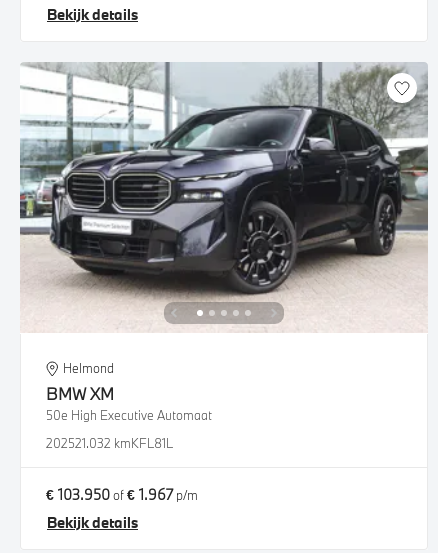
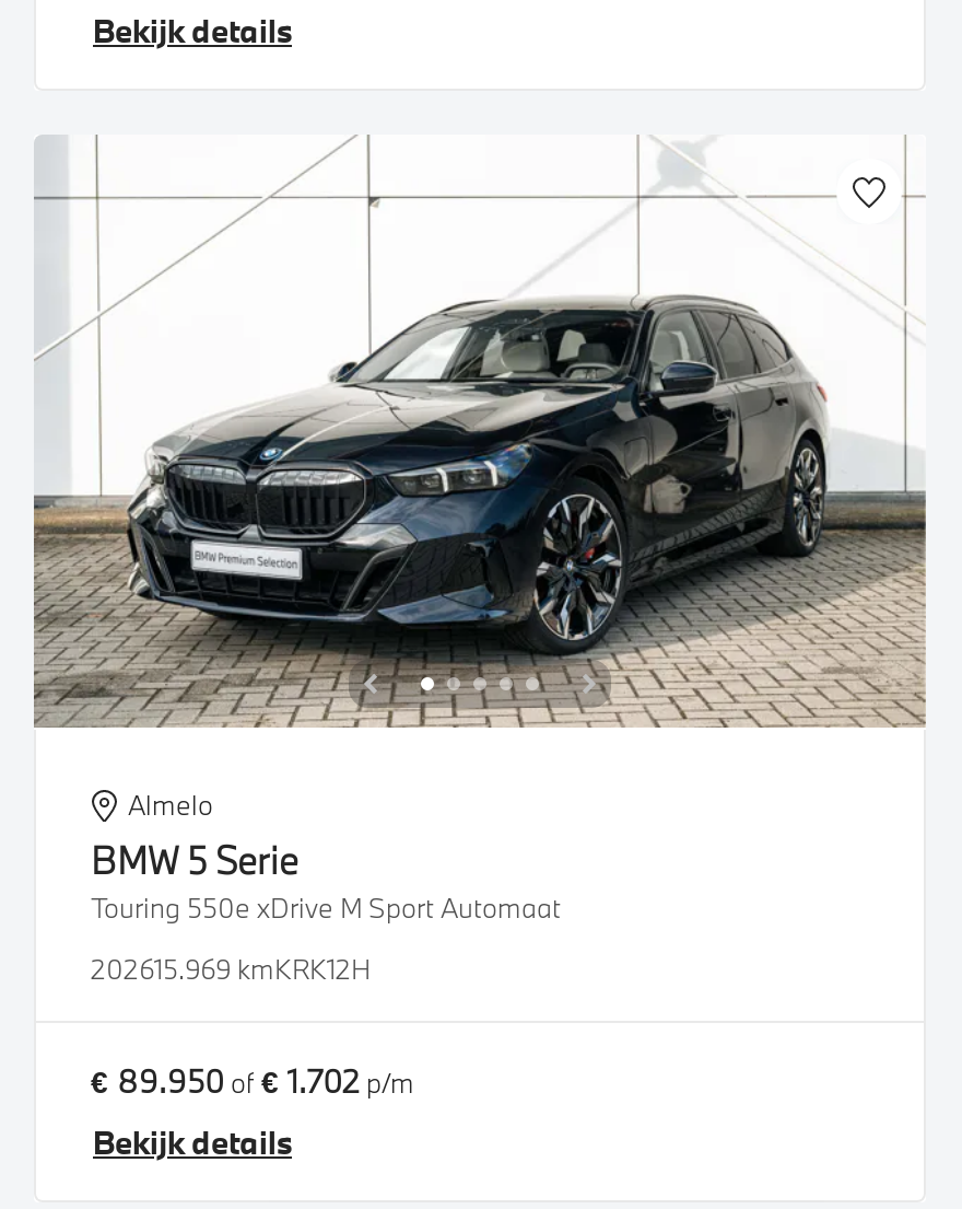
- [image]
- Helmond
- BMW XM
- 50e High Executive Automaat
+ [image]
+ Almelo
+ BMW 5 Serie
+ Touring 550e xDrive M Sport Automaat

- 202521.032 kmKFL81L
+ 202615.969 kmKRK12H

- € 103.950 of € 1.967 p/m
+ € 89.950 of € 1.702 p/m
